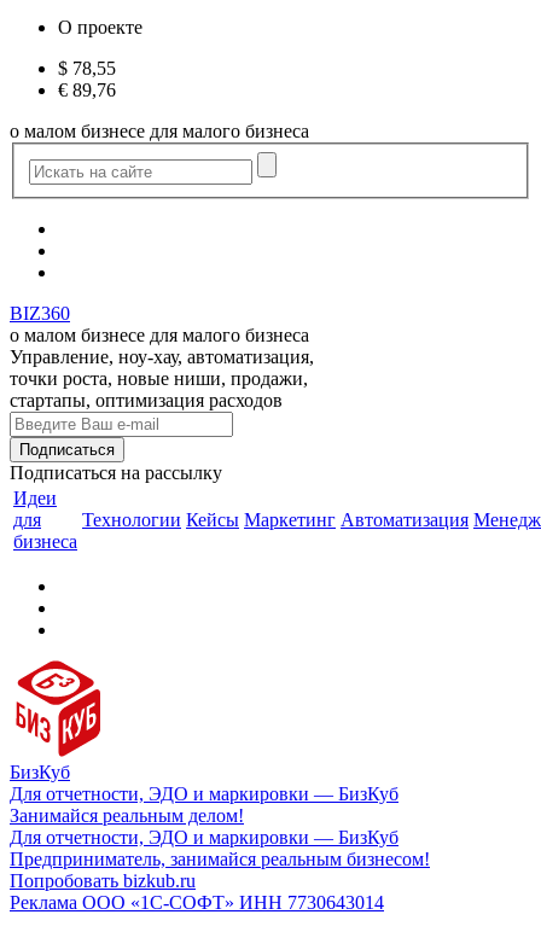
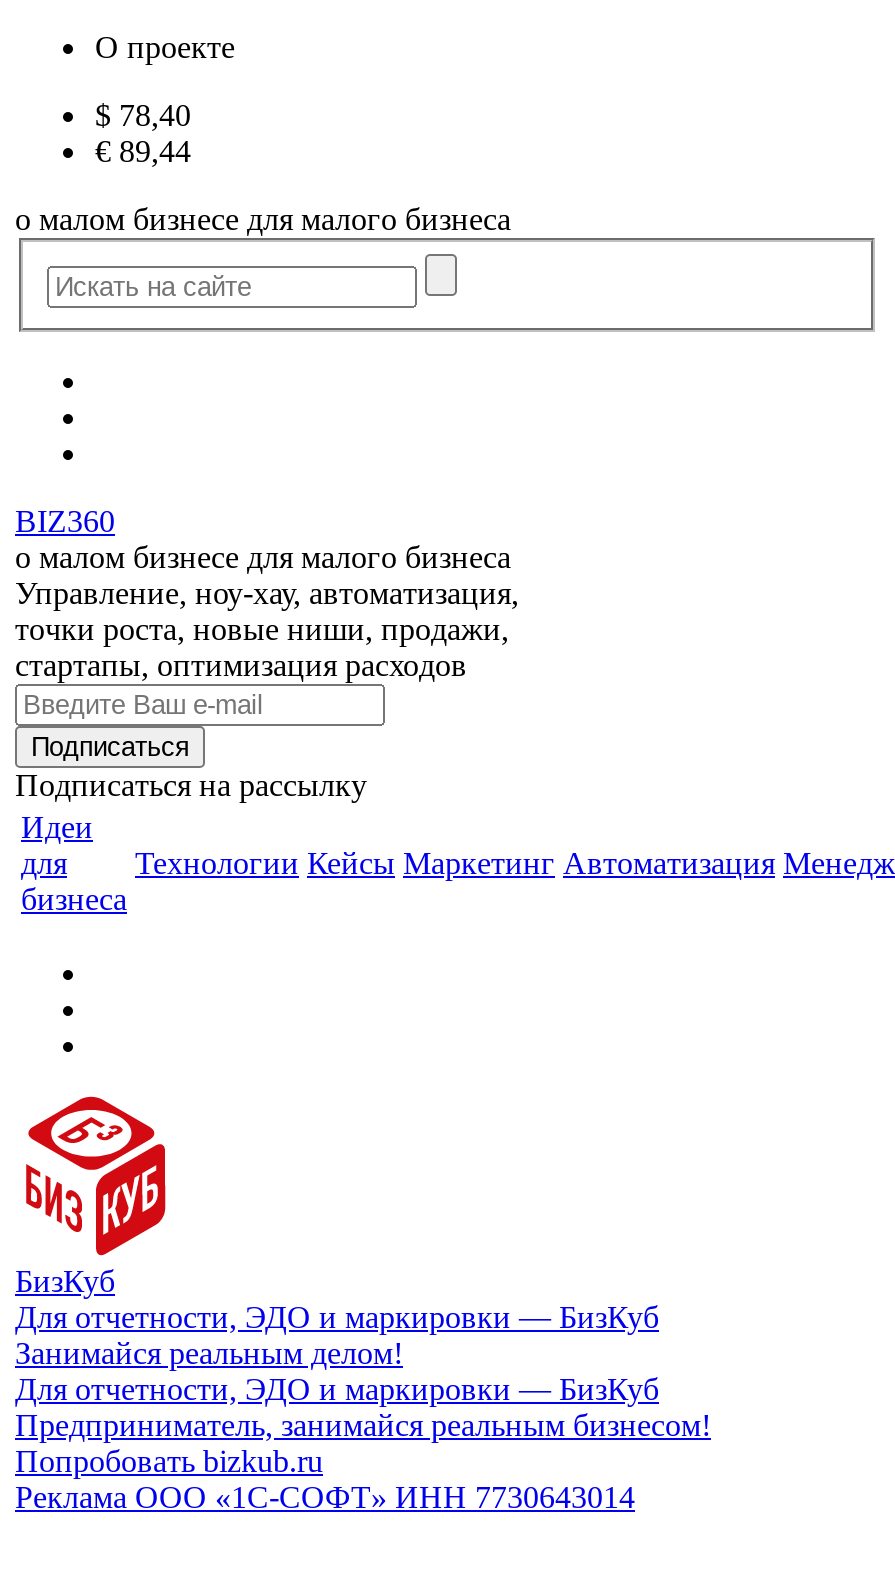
- $78,55
+ $78,40

- €89,76
+ €89,44
